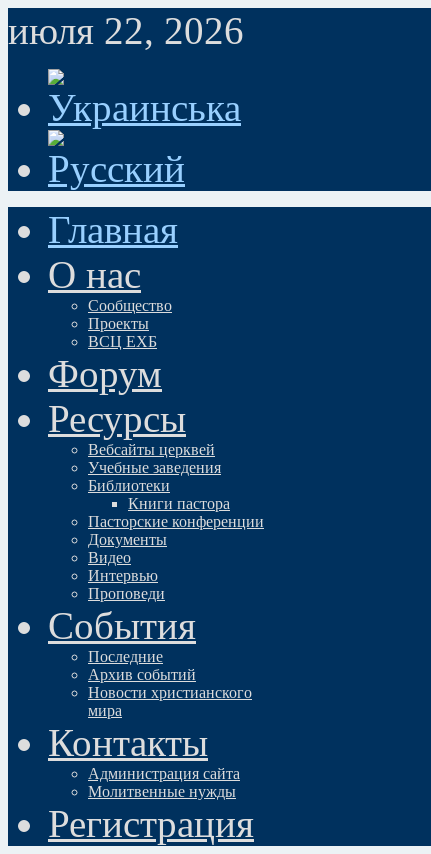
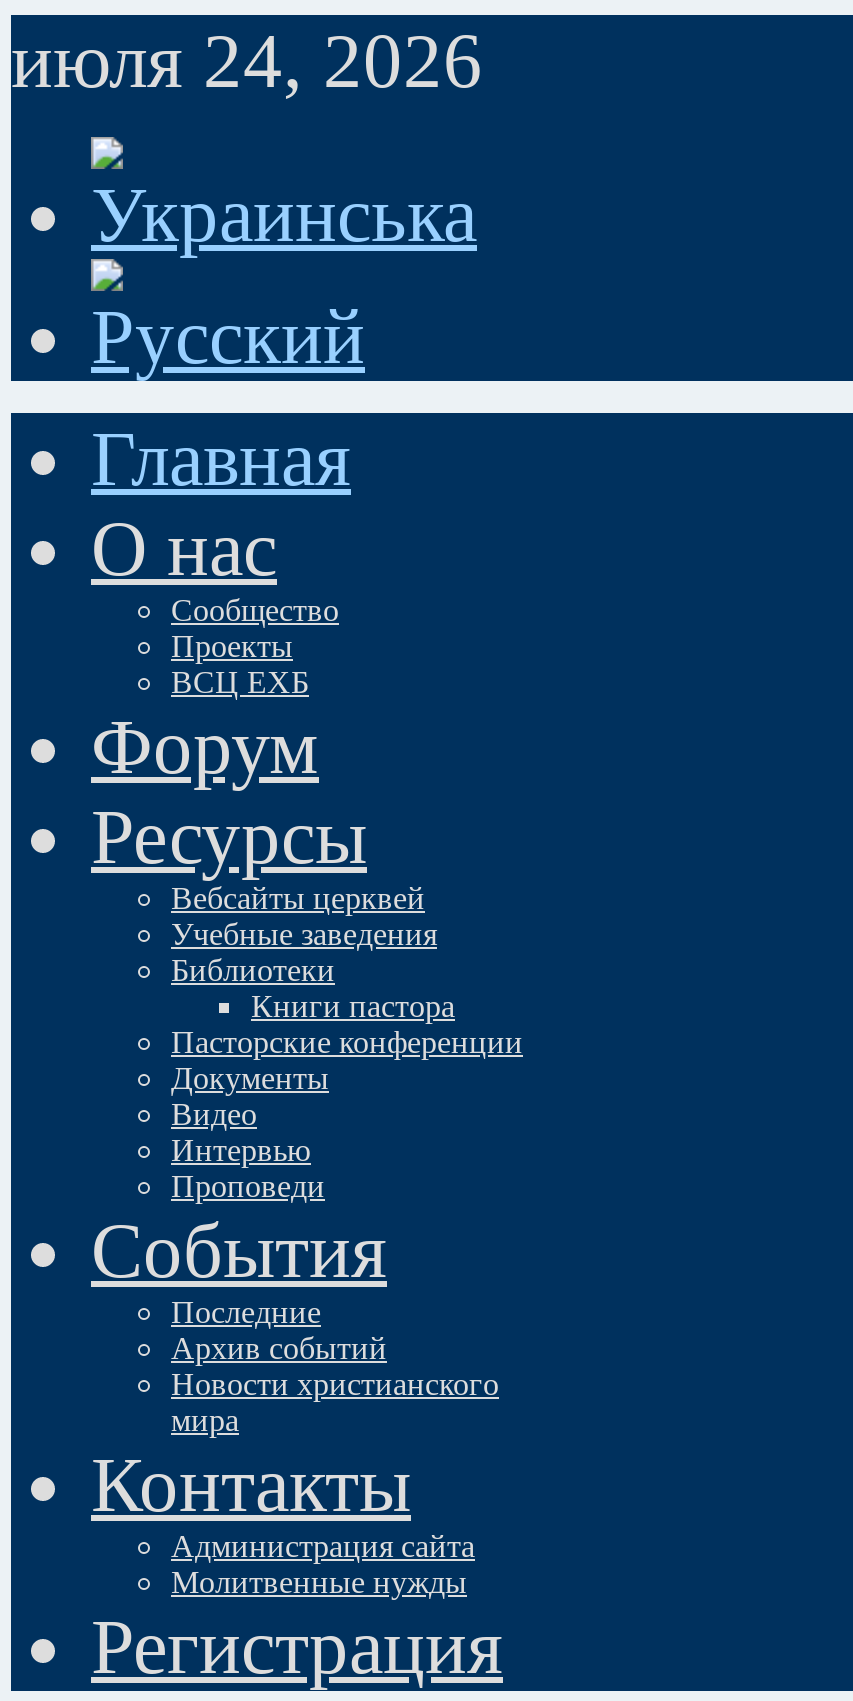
- июля 22, 2026
+ июля 24, 2026
